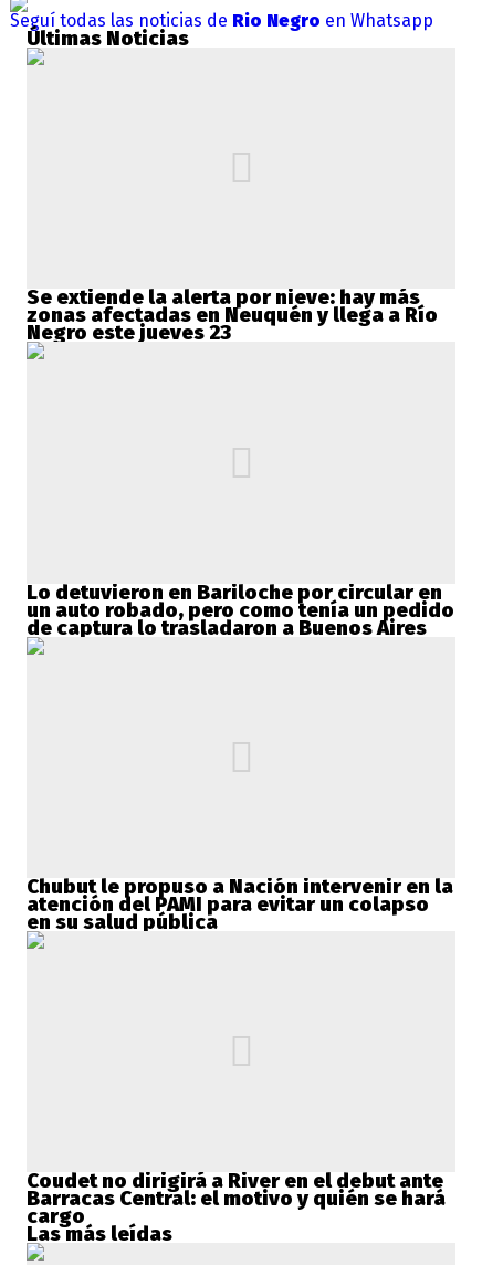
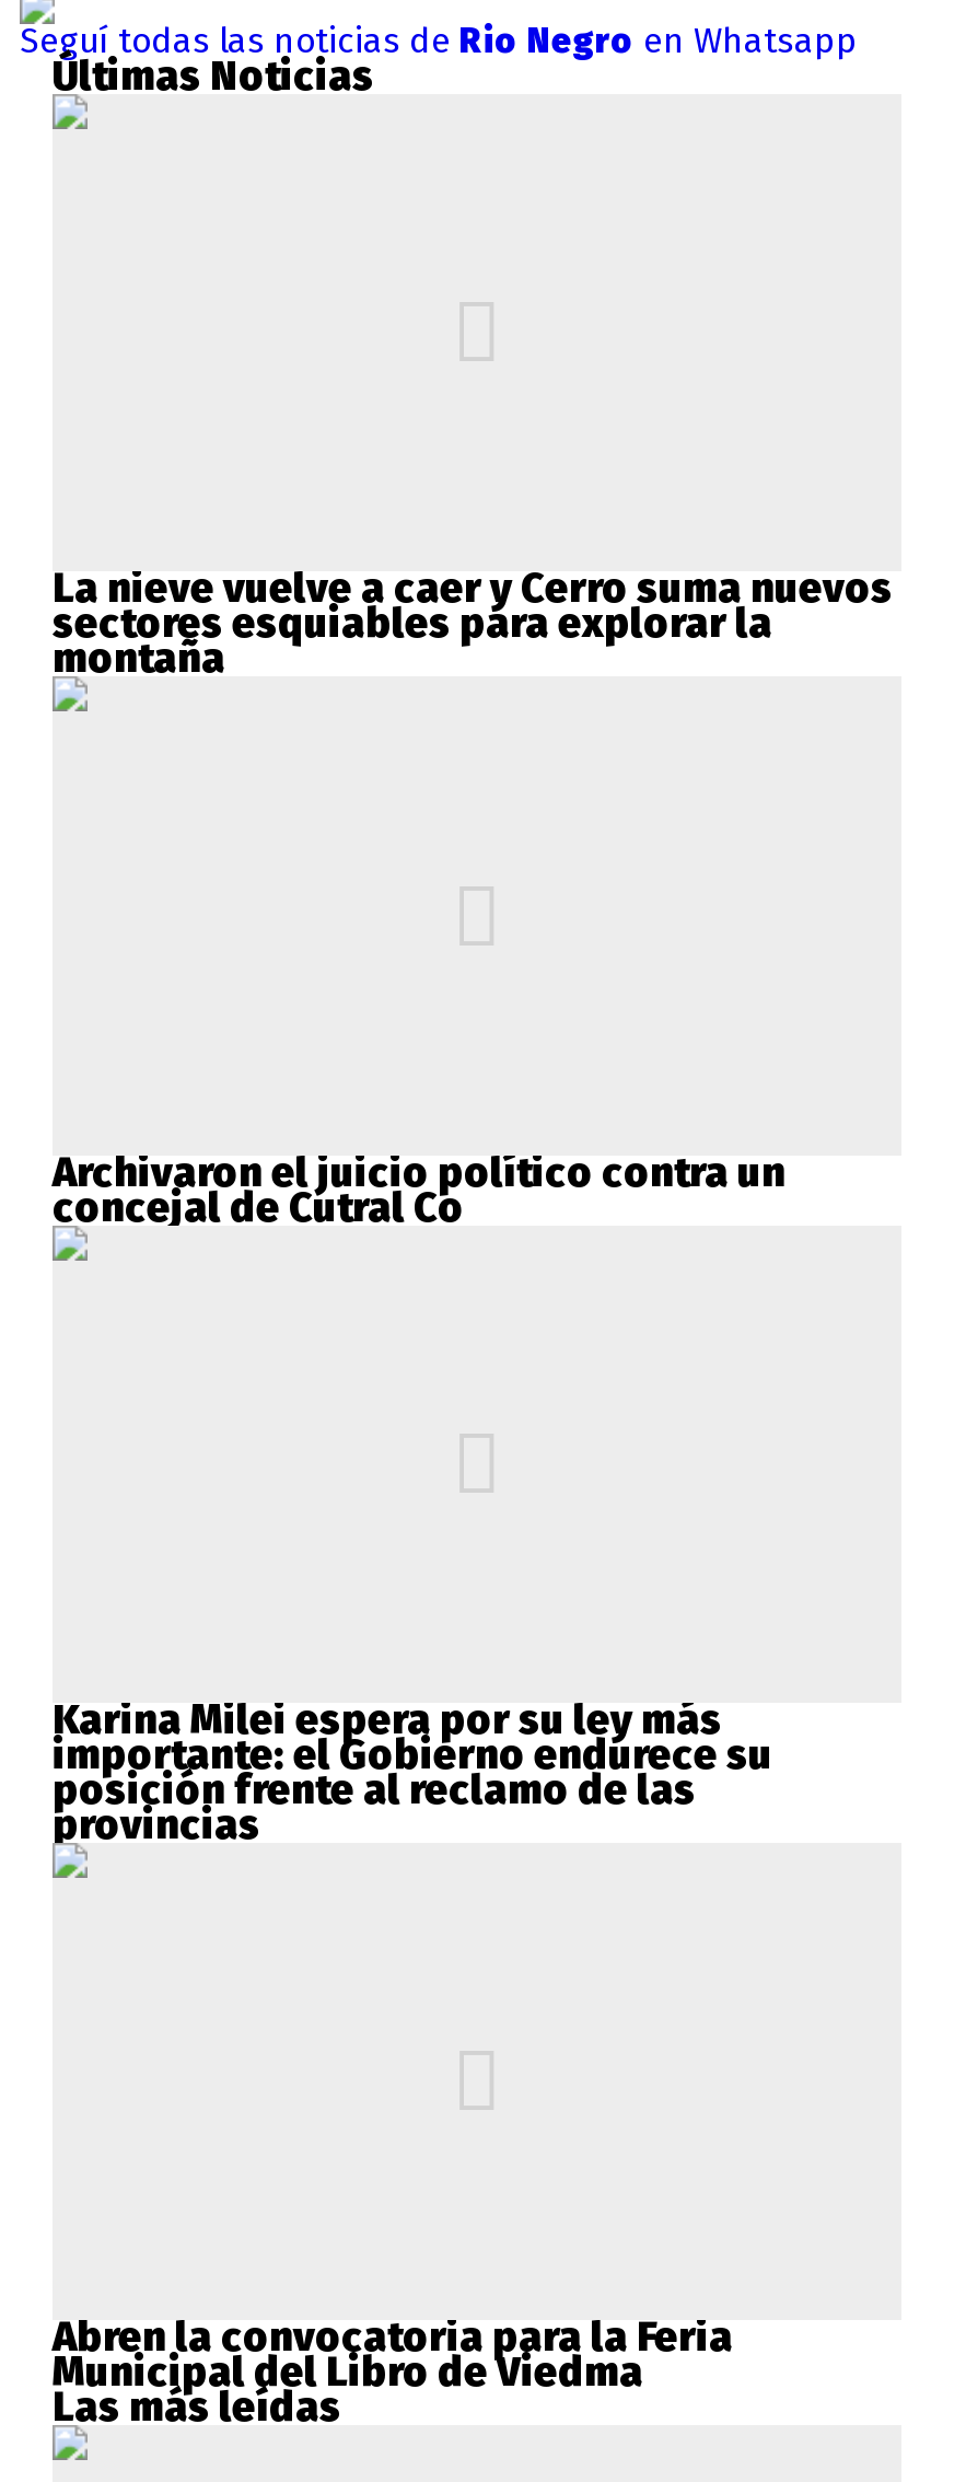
- Se extiende la alerta por nieve: hay más
- zonas afectadas en Neuquén y llega a Río
- Negro este jueves 23
+ La nieve vuelve a caer y Cerro suma nuevos
+ sectores esquiables para explorar la
+ montaña

- Lo detuvieron en Bariloche por circular en
- un auto robado, pero como tenía un pedido
- de captura lo trasladaron a Buenos Aires
+ Archivaron el juicio político contra un
+ concejal de Cutral Co

- Chubut le propuso a Nación intervenir en la
- atención del PAMI para evitar un colapso
- en su salud pública
+ Karina Milei espera por su ley más
+ importante: el Gobierno endurece su
+ posición frente al reclamo de las
+ provincias

- Coudet no dirigirá a River en el debut ante
- Barracas Central: el motivo y quién se hará
- cargo
+ Abren la convocatoria para la Feria
+ Municipal del Libro de Viedma
